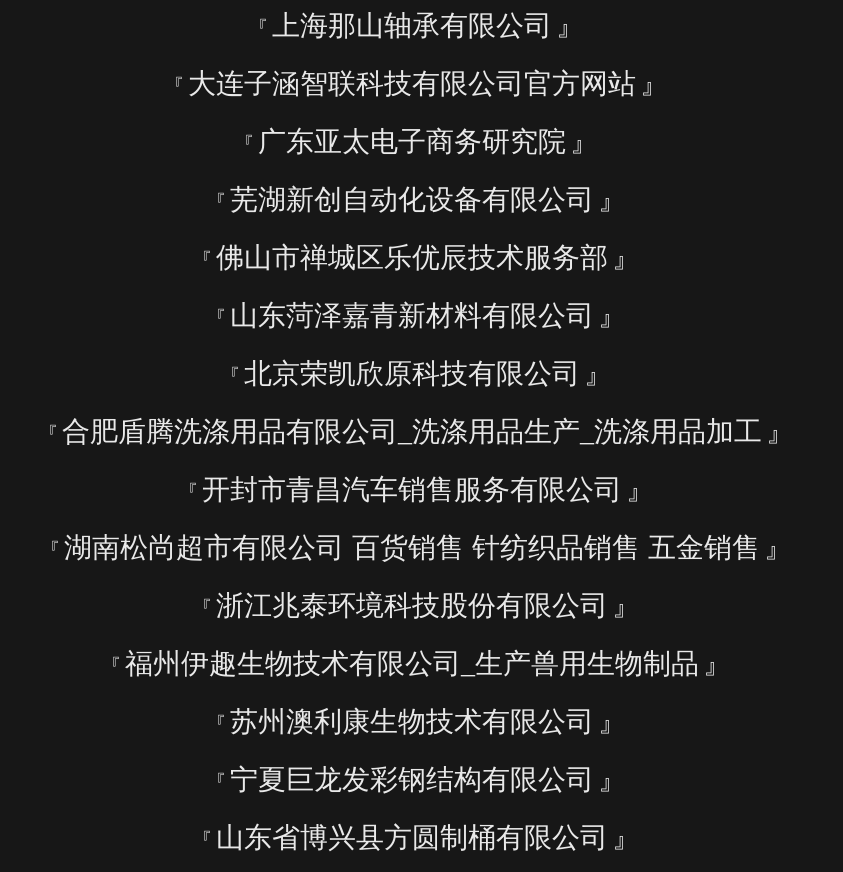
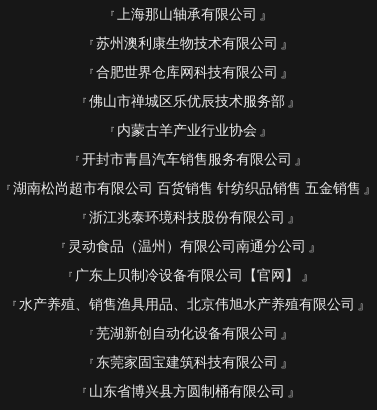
- 大连子涵智联科技有限公司官方网站
- 广东亚太电子商务研究院
+ 合肥世界仓库网科技有限公司

moved down: 芜湖新创自动化设备有限公司

- 山东菏泽嘉青新材料有限公司
- 北京荣凯欣原科技有限公司
- 合肥盾腾洗涤用品有限公司_洗涤用品生产_洗涤用品加工
+ 内蒙古羊产业行业协会

moved up: 开封市青昌汽车销售服务有限公司 | 湖南松尚超市有限公司 百货销售 针纺织品销售 五金销售 | 浙江兆泰环境科技股份有限公司

- 福州伊趣生物技术有限公司_生产兽用生物制品
- 宁夏巨龙发彩钢结构有限公司
+ 灵动食品（温州）有限公司南通分公司
+ 广东上贝制冷设备有限公司【官网】
+ 水产养殖、销售渔具用品、北京伟旭水产养殖有限公司
+ 东莞家固宝建筑科技有限公司

moved up: 苏州澳利康生物技术有限公司
